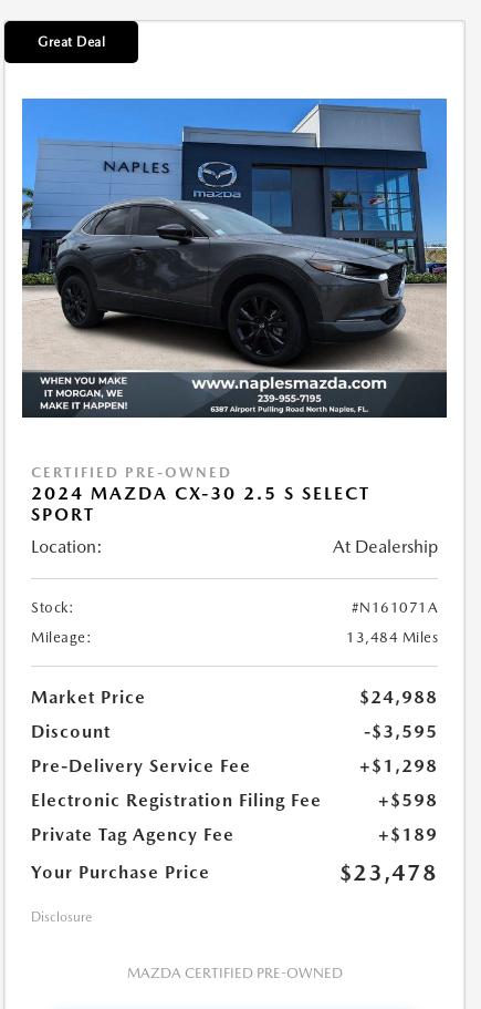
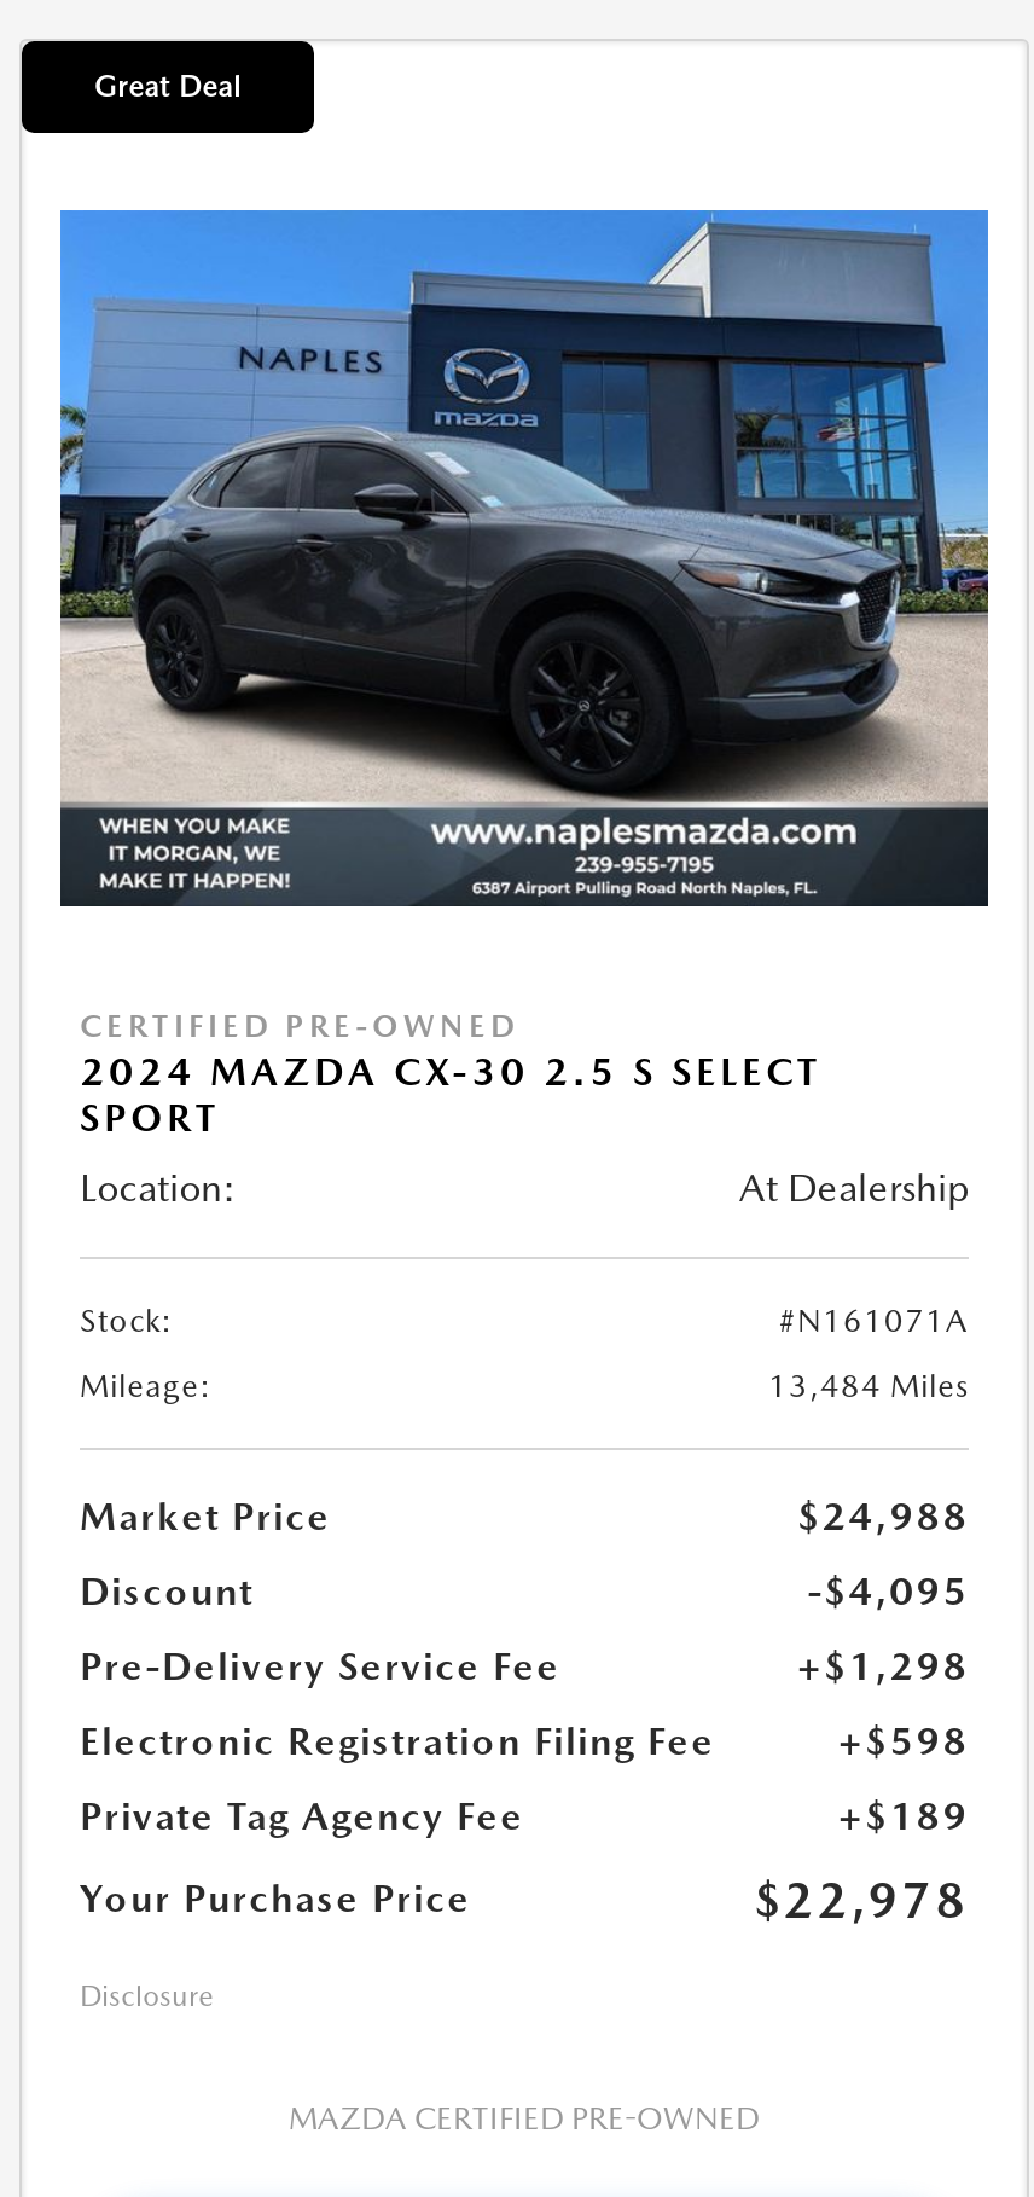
- -$3,595
+ -$4,095

- $23,478
+ $22,978
